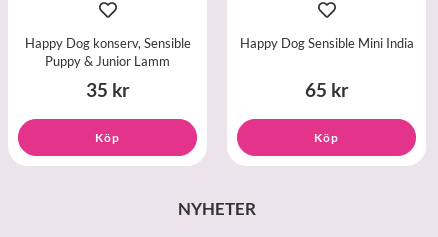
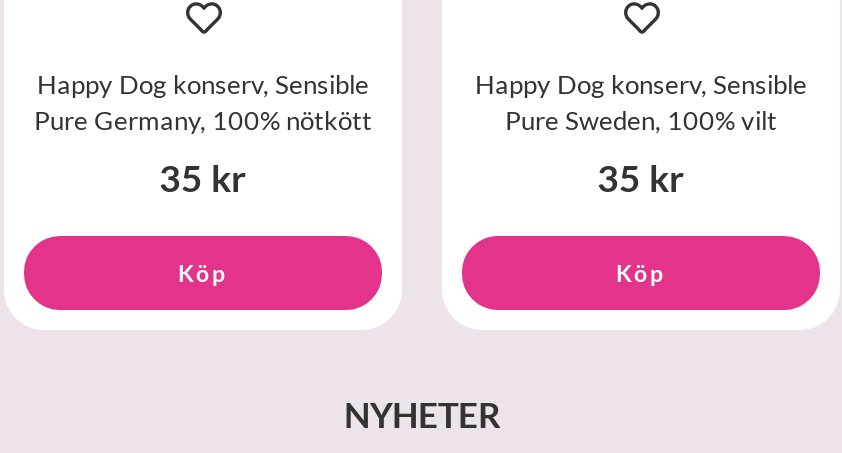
- Happy Dog Sensible Mini India
+ Happy Dog konserv, Sensible
+ Pure Sweden, 100% vilt

- Puppy & Junior Lamm
+ Pure Germany, 100% nötkött

- 65 kr
+ 35 kr
